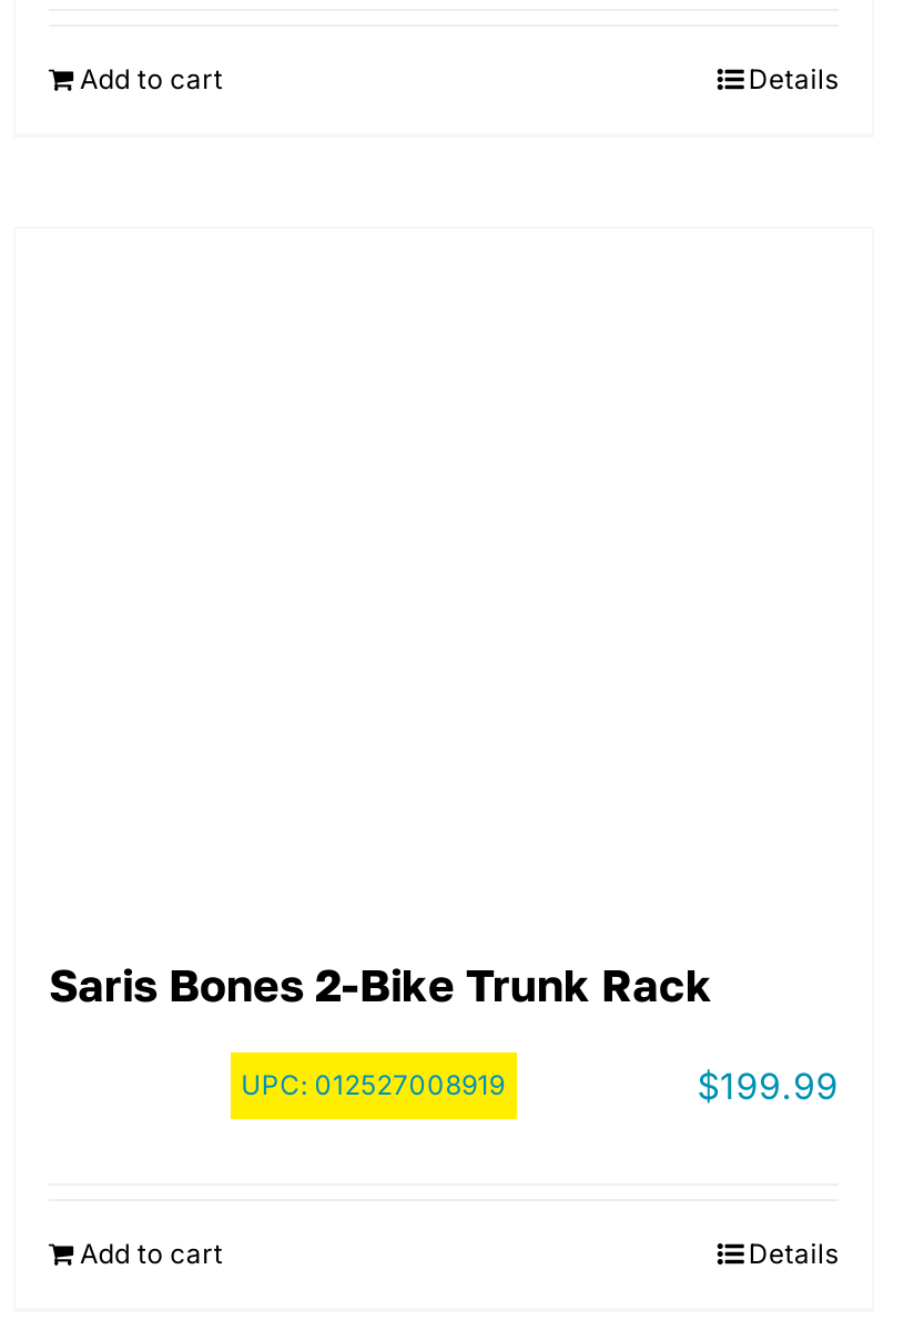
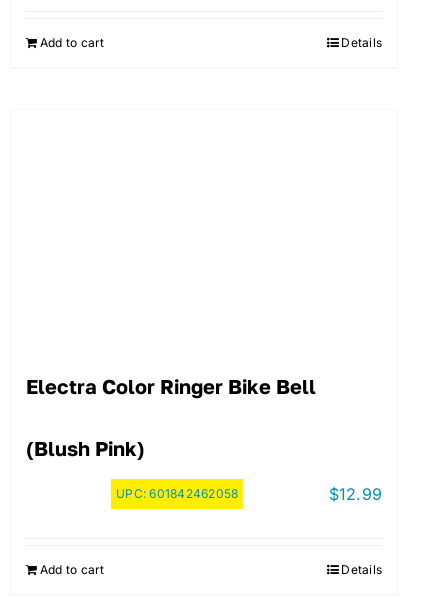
- Saris Bones 2-Bike Trunk Rack
- UPC: 012527008919
- $199.99
+ Electra Color Ringer Bike Bell
+ (Blush Pink)
+ UPC: 601842462058
+ $12.99
